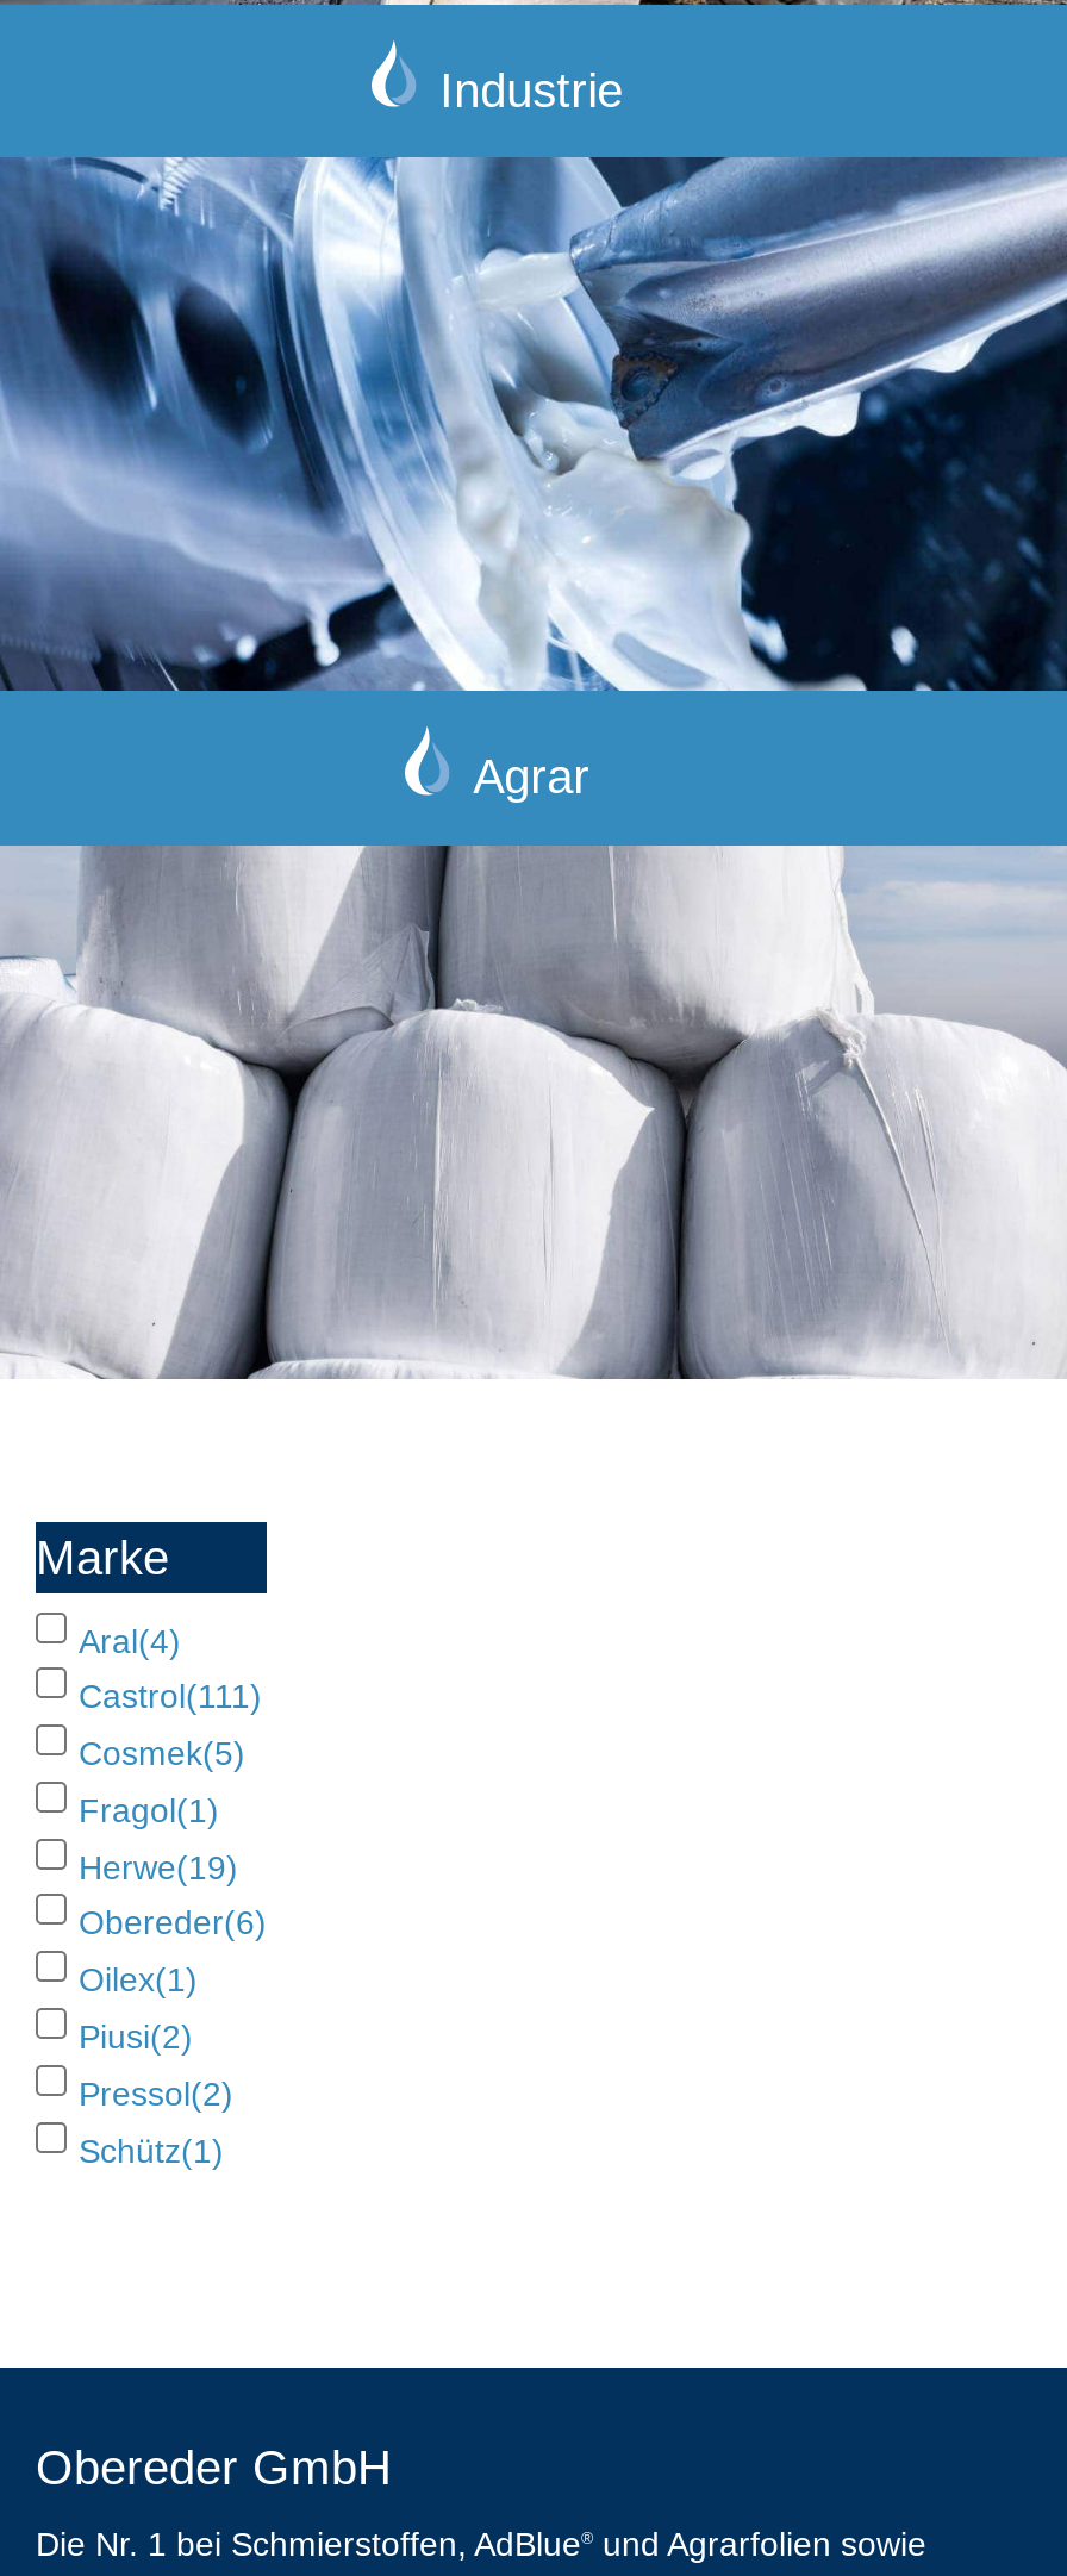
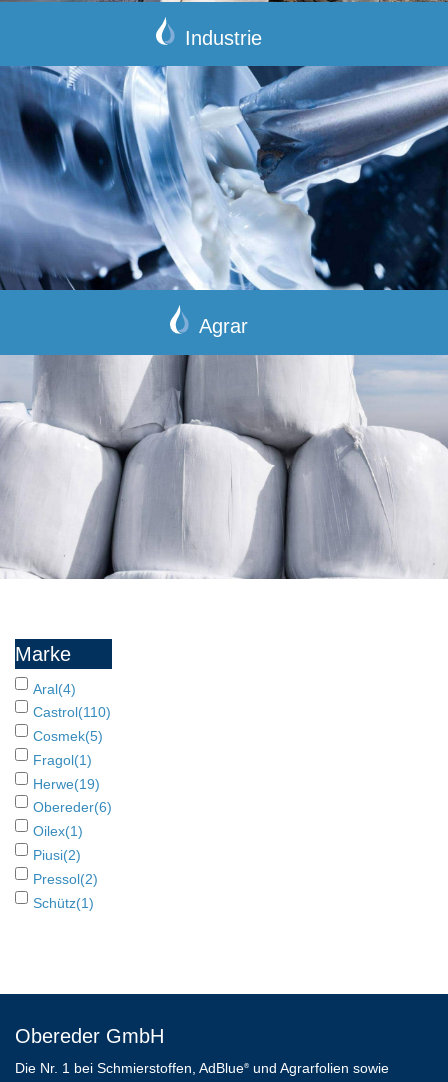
- Castrol(111)
+ Castrol(110)
